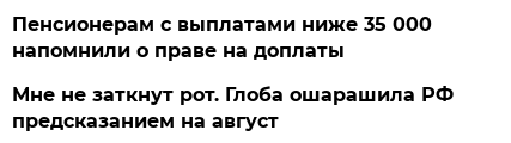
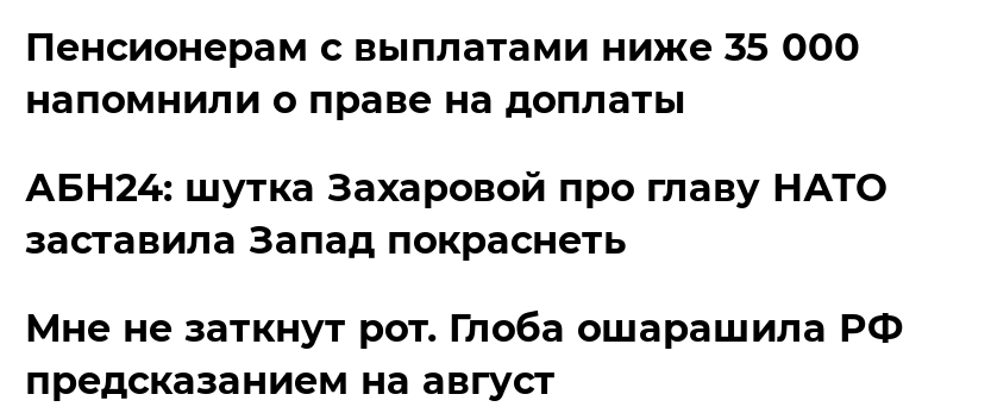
+ АБН24: шутка Захаровой про главу НАТО
+ заставила Запад покраснеть
